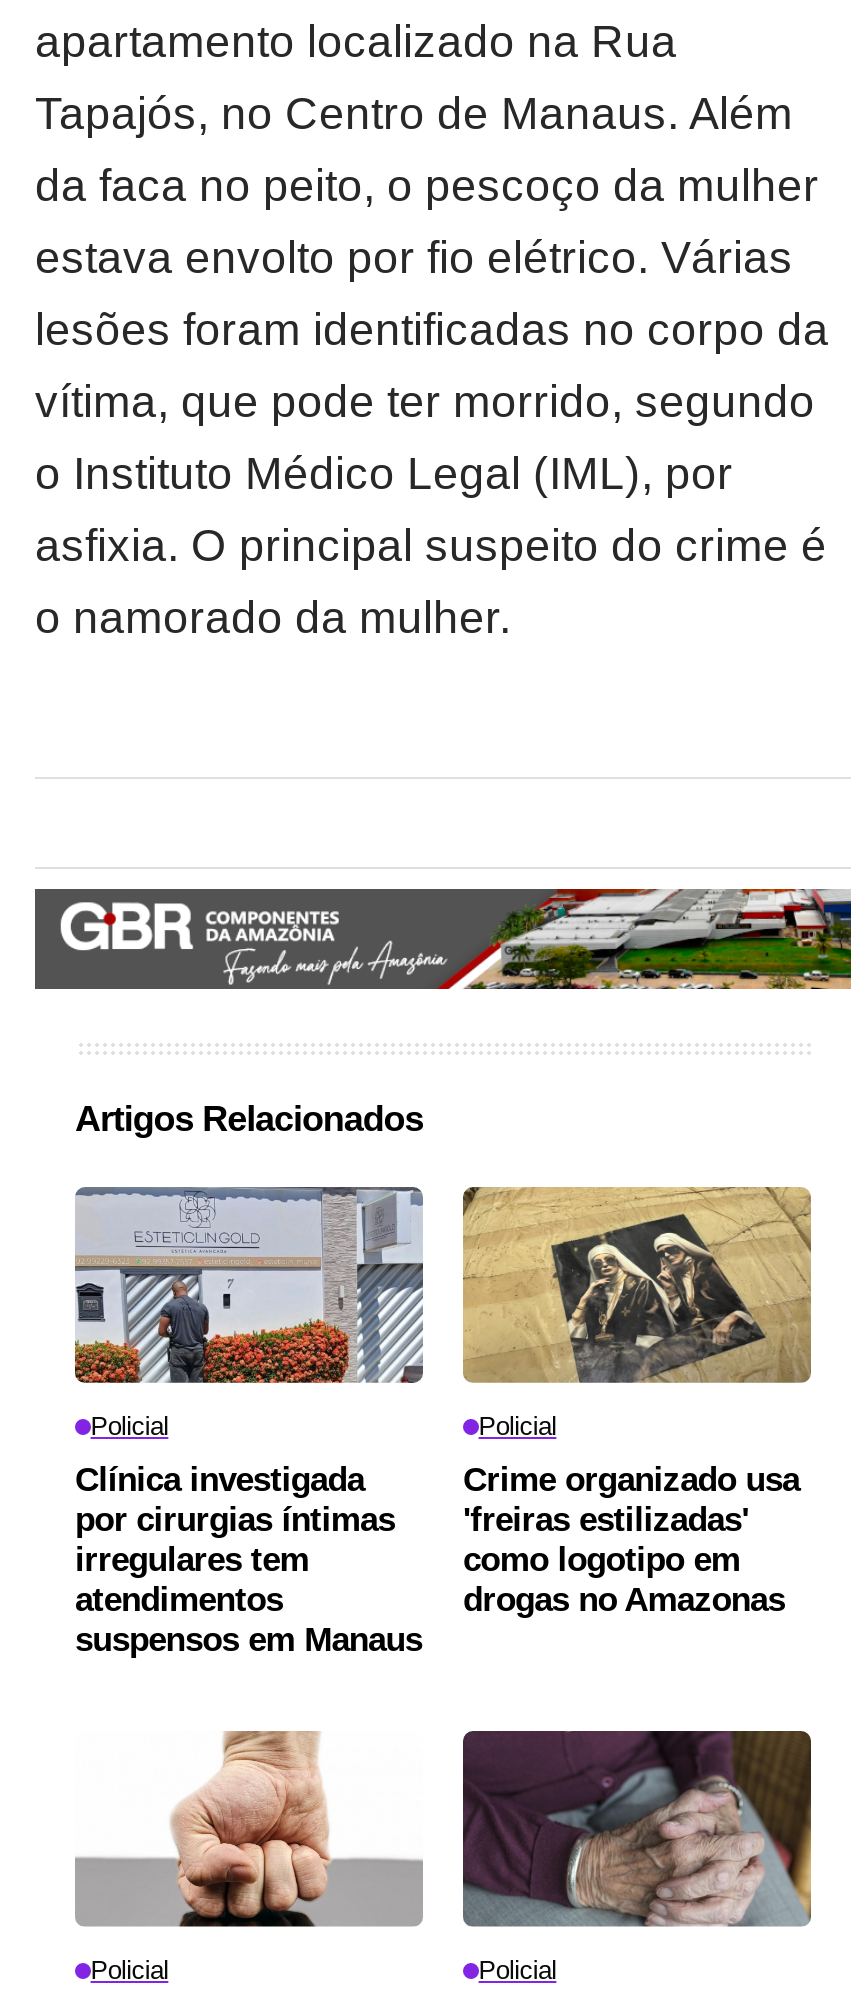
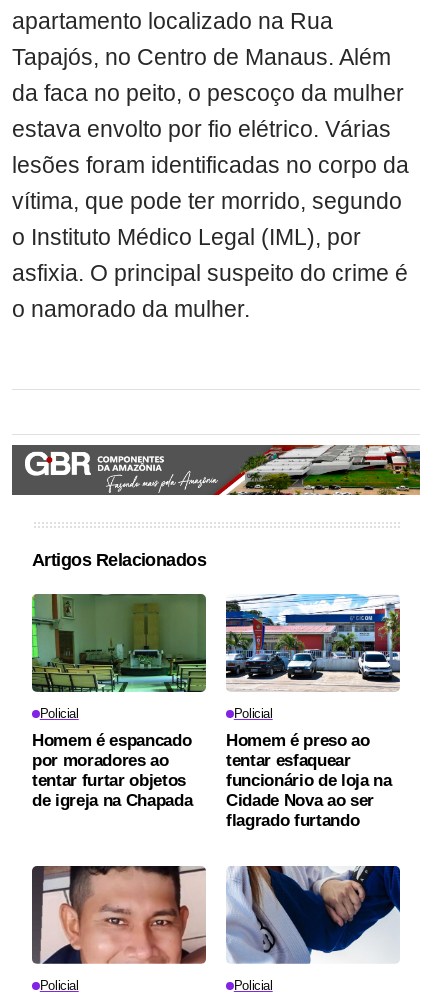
- [image]
- Clínica investigada
- por cirurgias íntimas
- irregulares tem
- atendimentos
- suspensos em Manaus
+ [image]
+ Homem é espancado
+ por moradores ao
+ tentar furtar objetos
+ de igreja na Chapada

- [image]
- Crime organizado usa
- 'freiras estilizadas'
- como logotipo em
- drogas no Amazonas
+ [image]
+ Homem é preso ao
+ tentar esfaquear
+ funcionário de loja na
+ Cidade Nova ao ser
+ flagrado furtando

- [image]
+ [image]

- [image]
+ [image]
